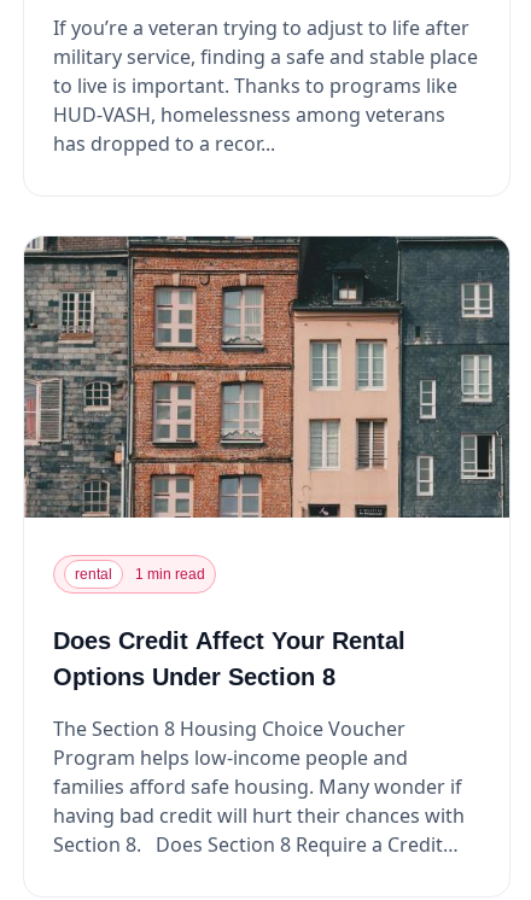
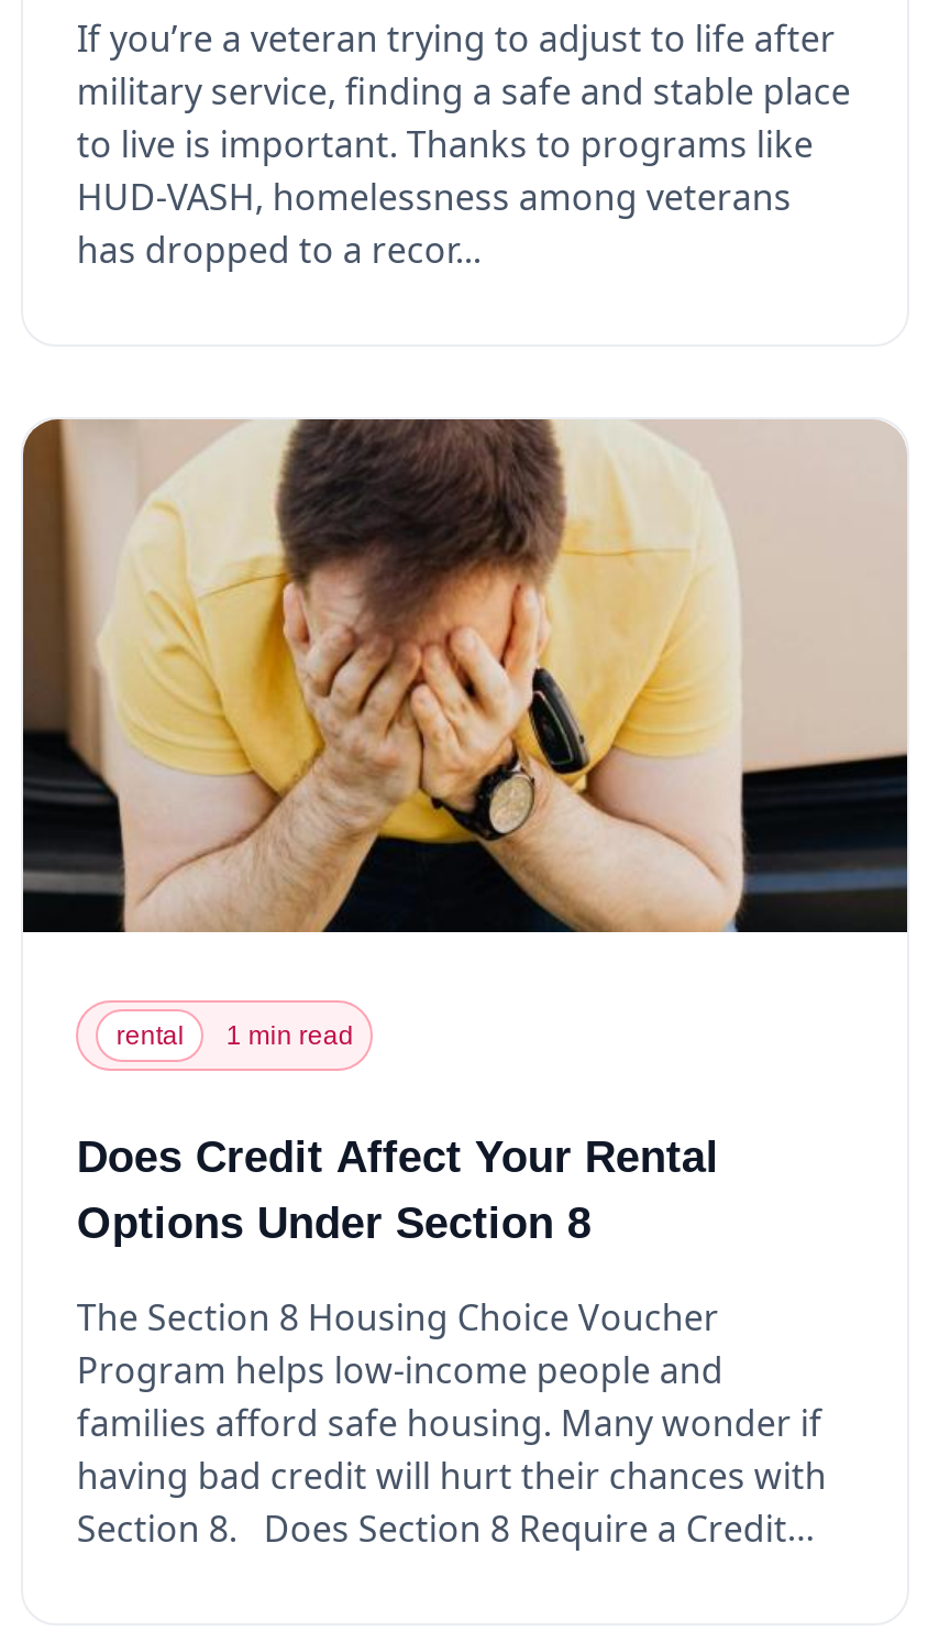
- [image]
+ [image]
